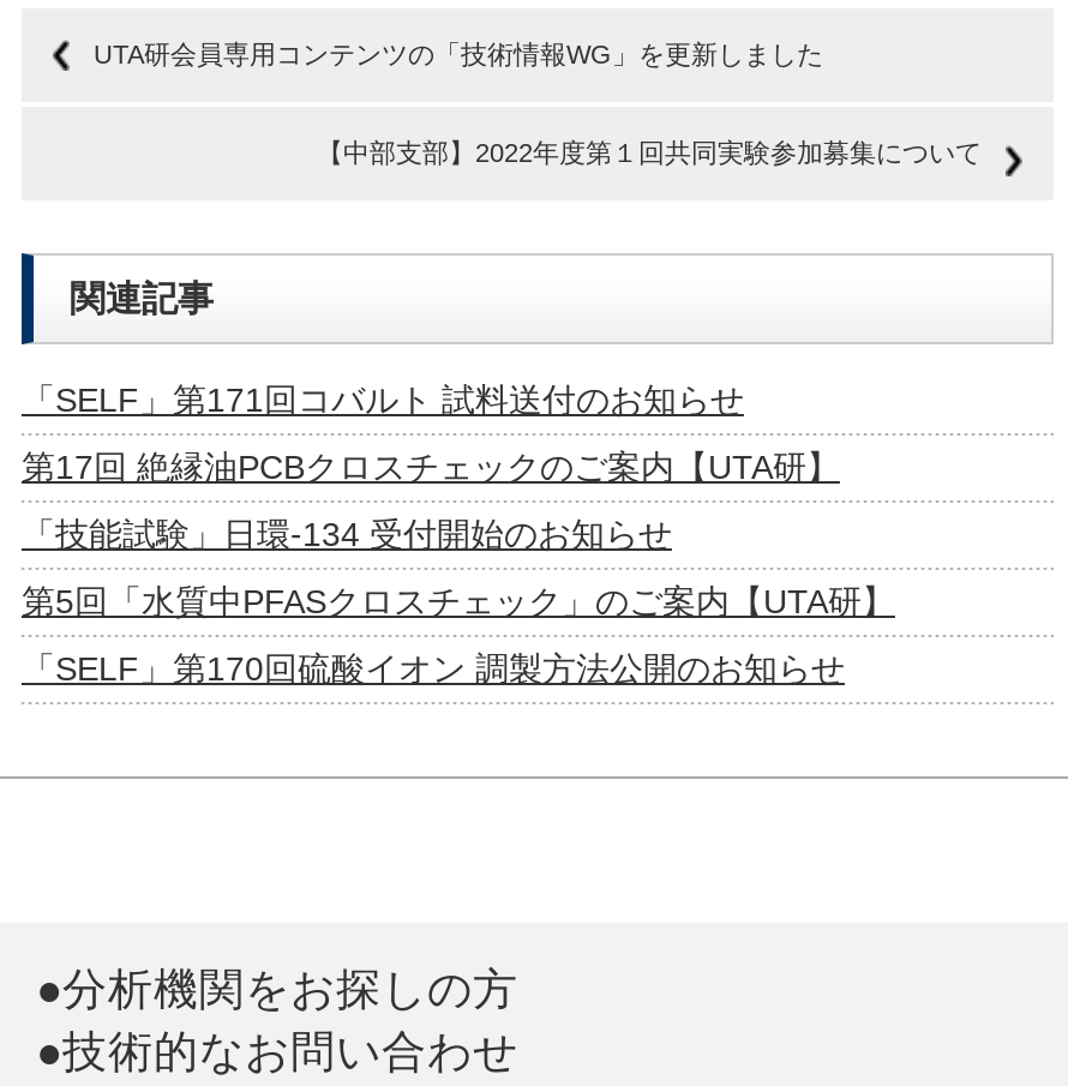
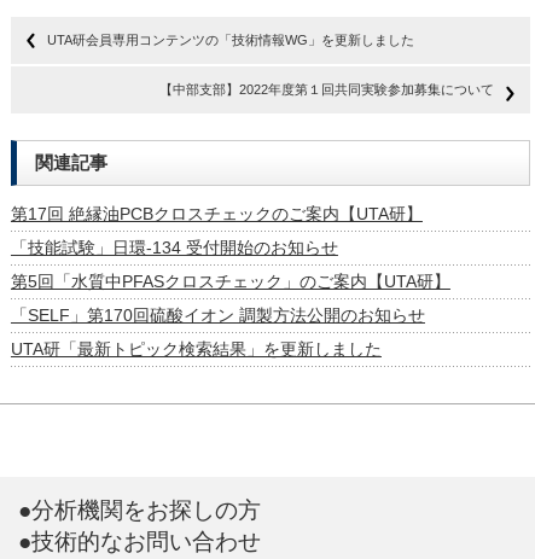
- 「SELF」第171回コバルト 試料送付のお知らせ

moved up: 第17回 絶縁油PCBクロスチェックのご案内【UTA研】 | 「技能試験」日環-134 受付開始のお知らせ | 第5回「水質中PFASクロスチェック」のご案内【UTA研】 | 「SELF」第170回硫酸イオン 調製方法公開のお知らせ

+ UTA研「最新トピック検索結果」を更新しました
